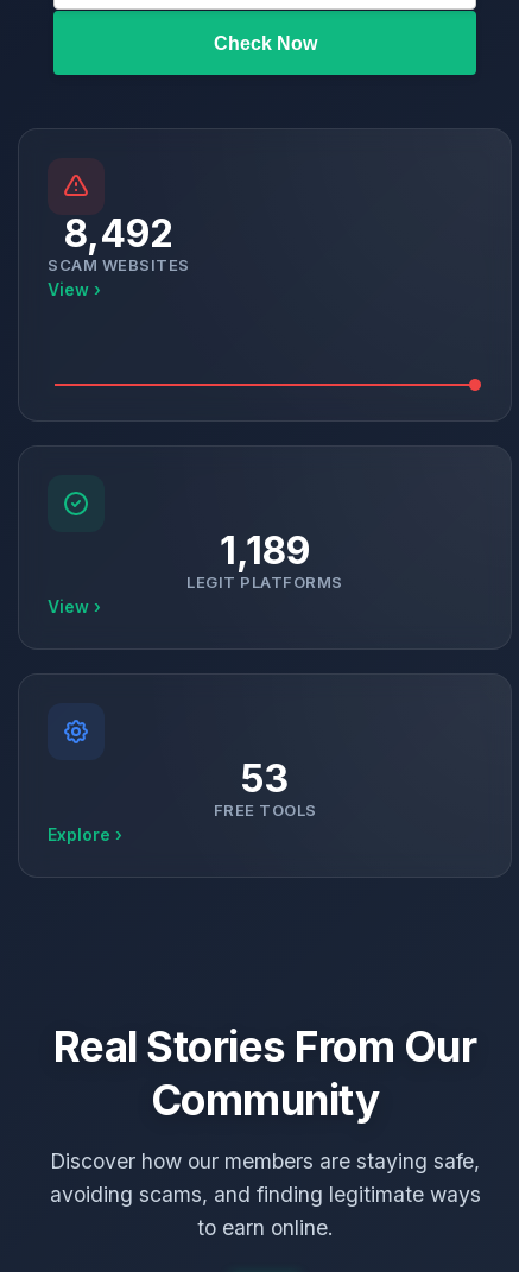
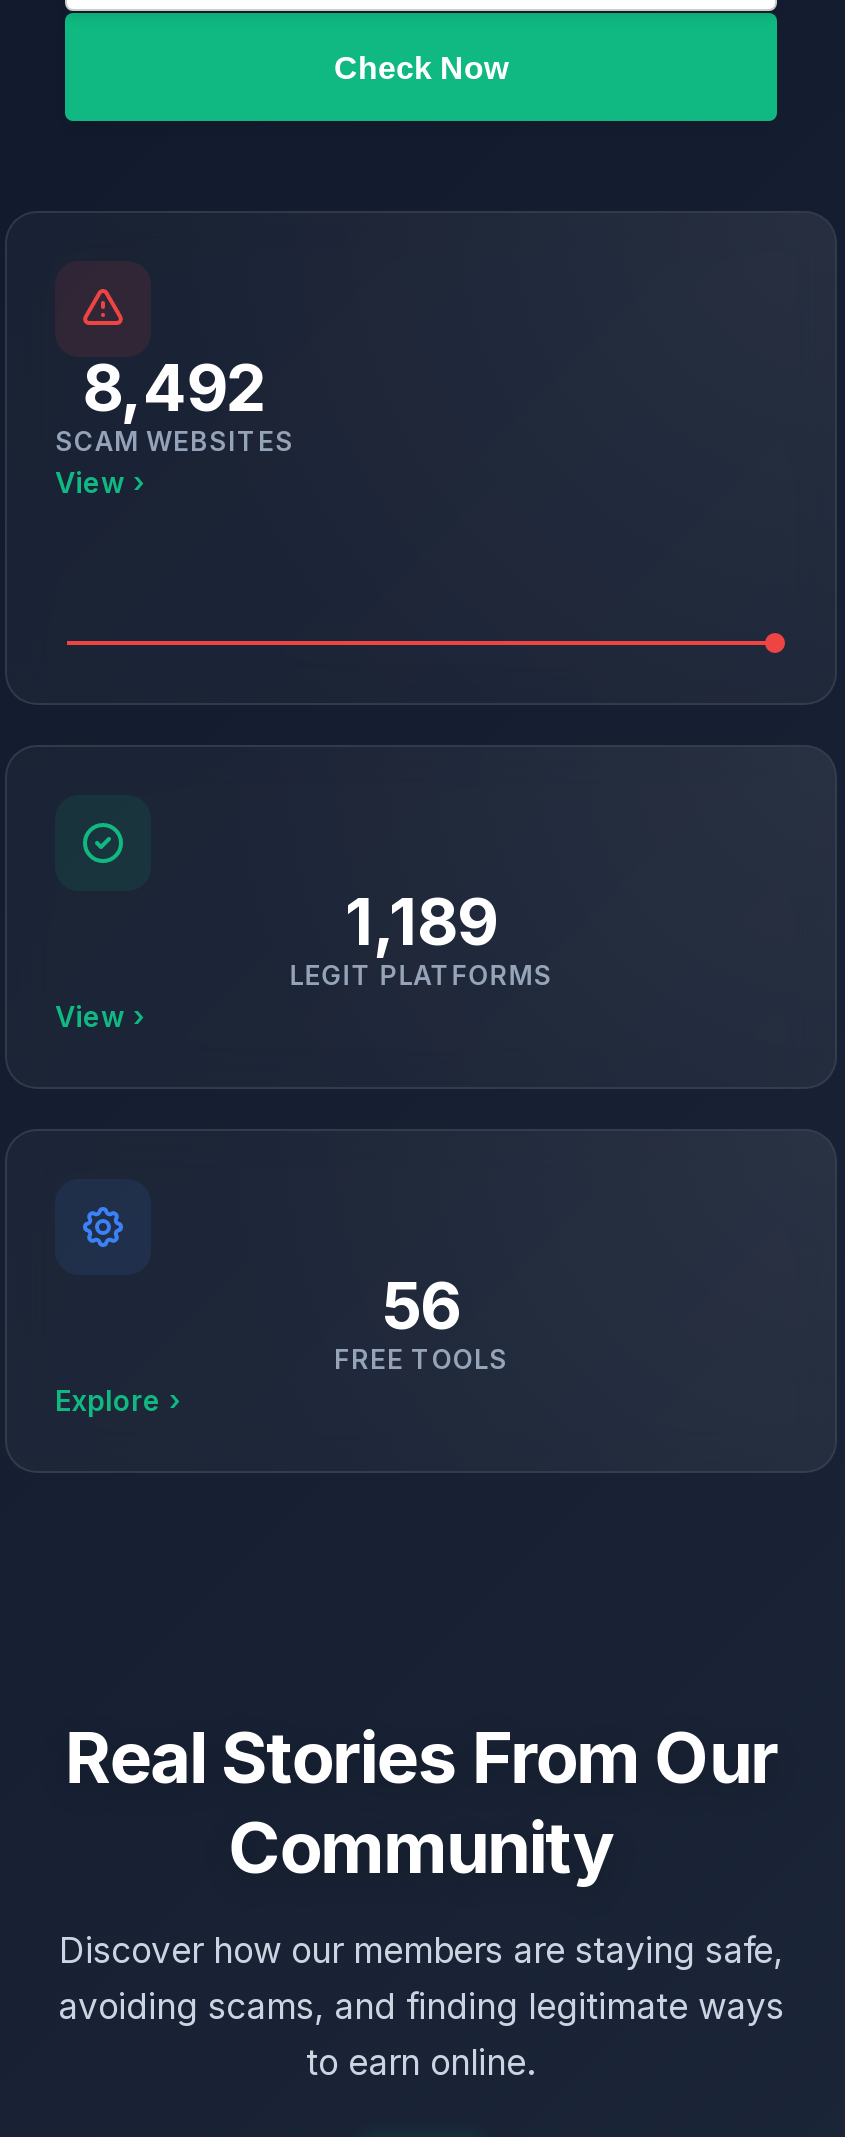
- 53
+ 56
